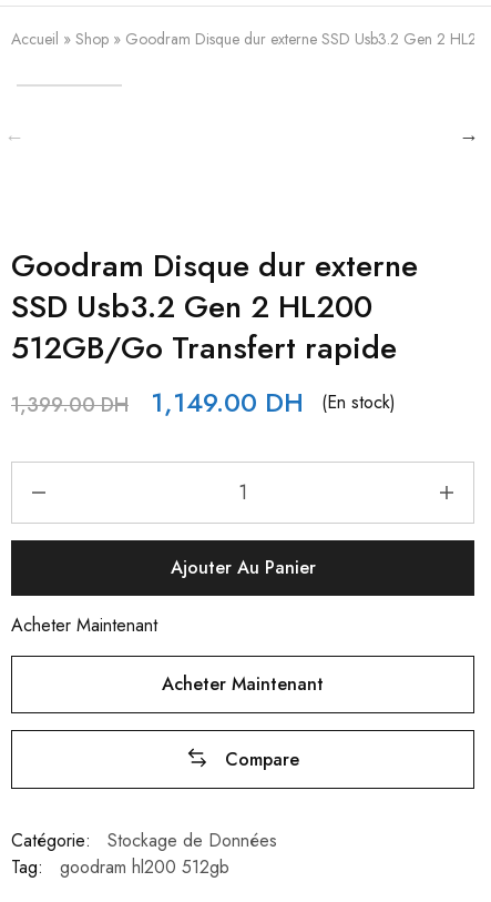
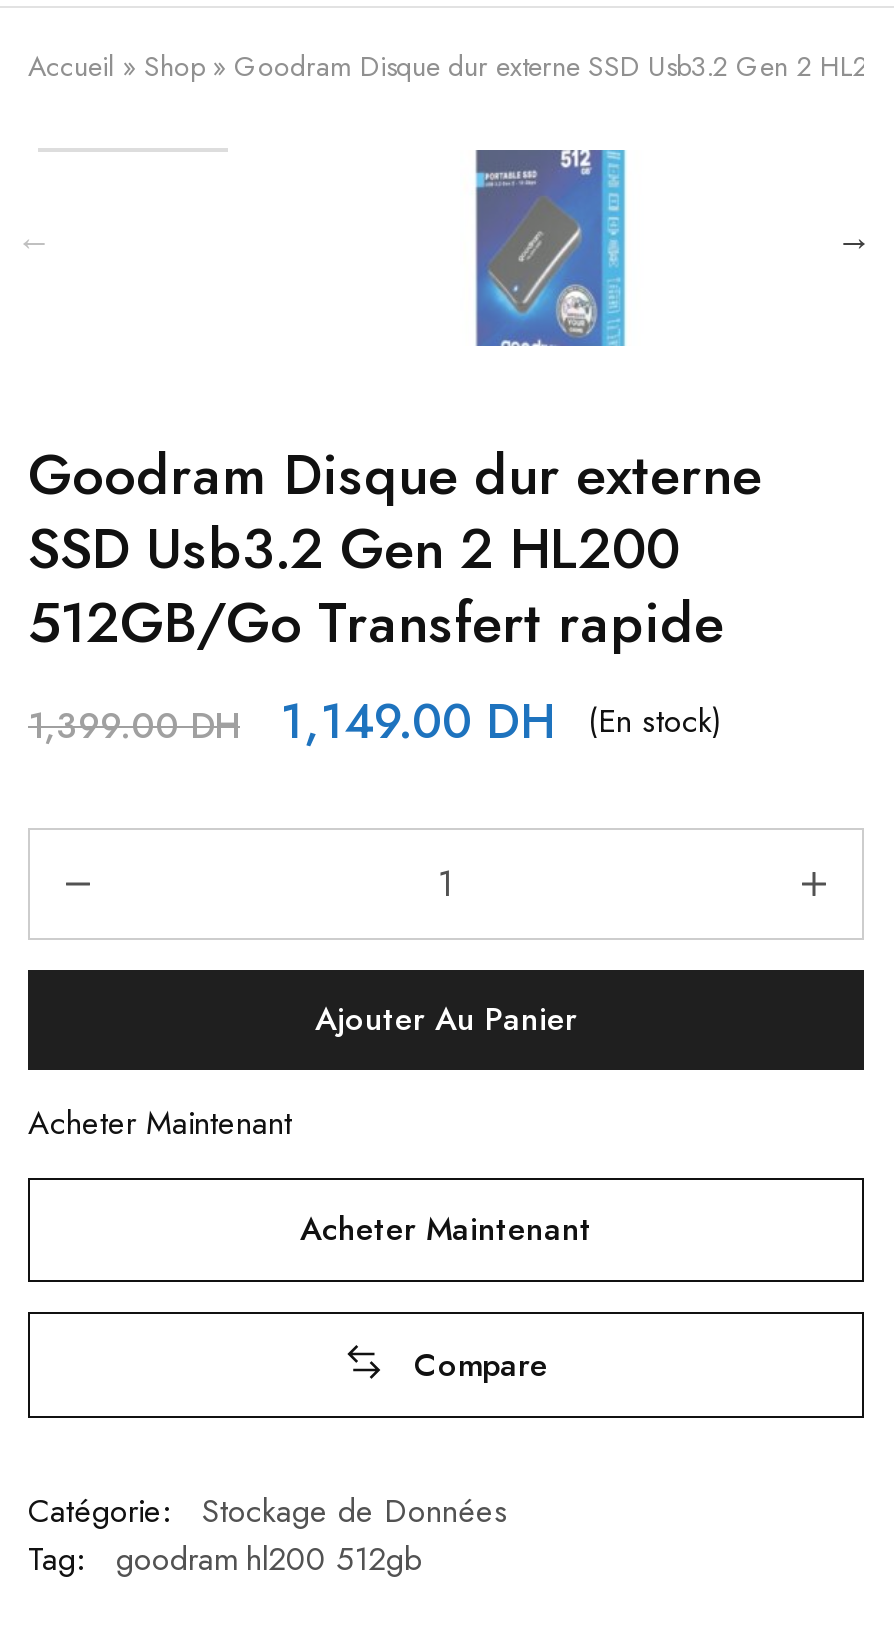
+ [image]
